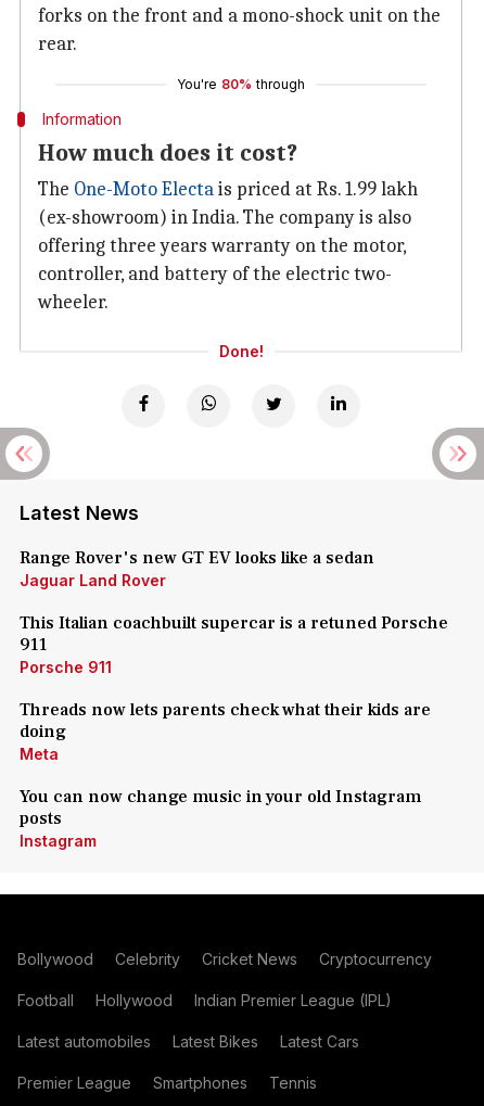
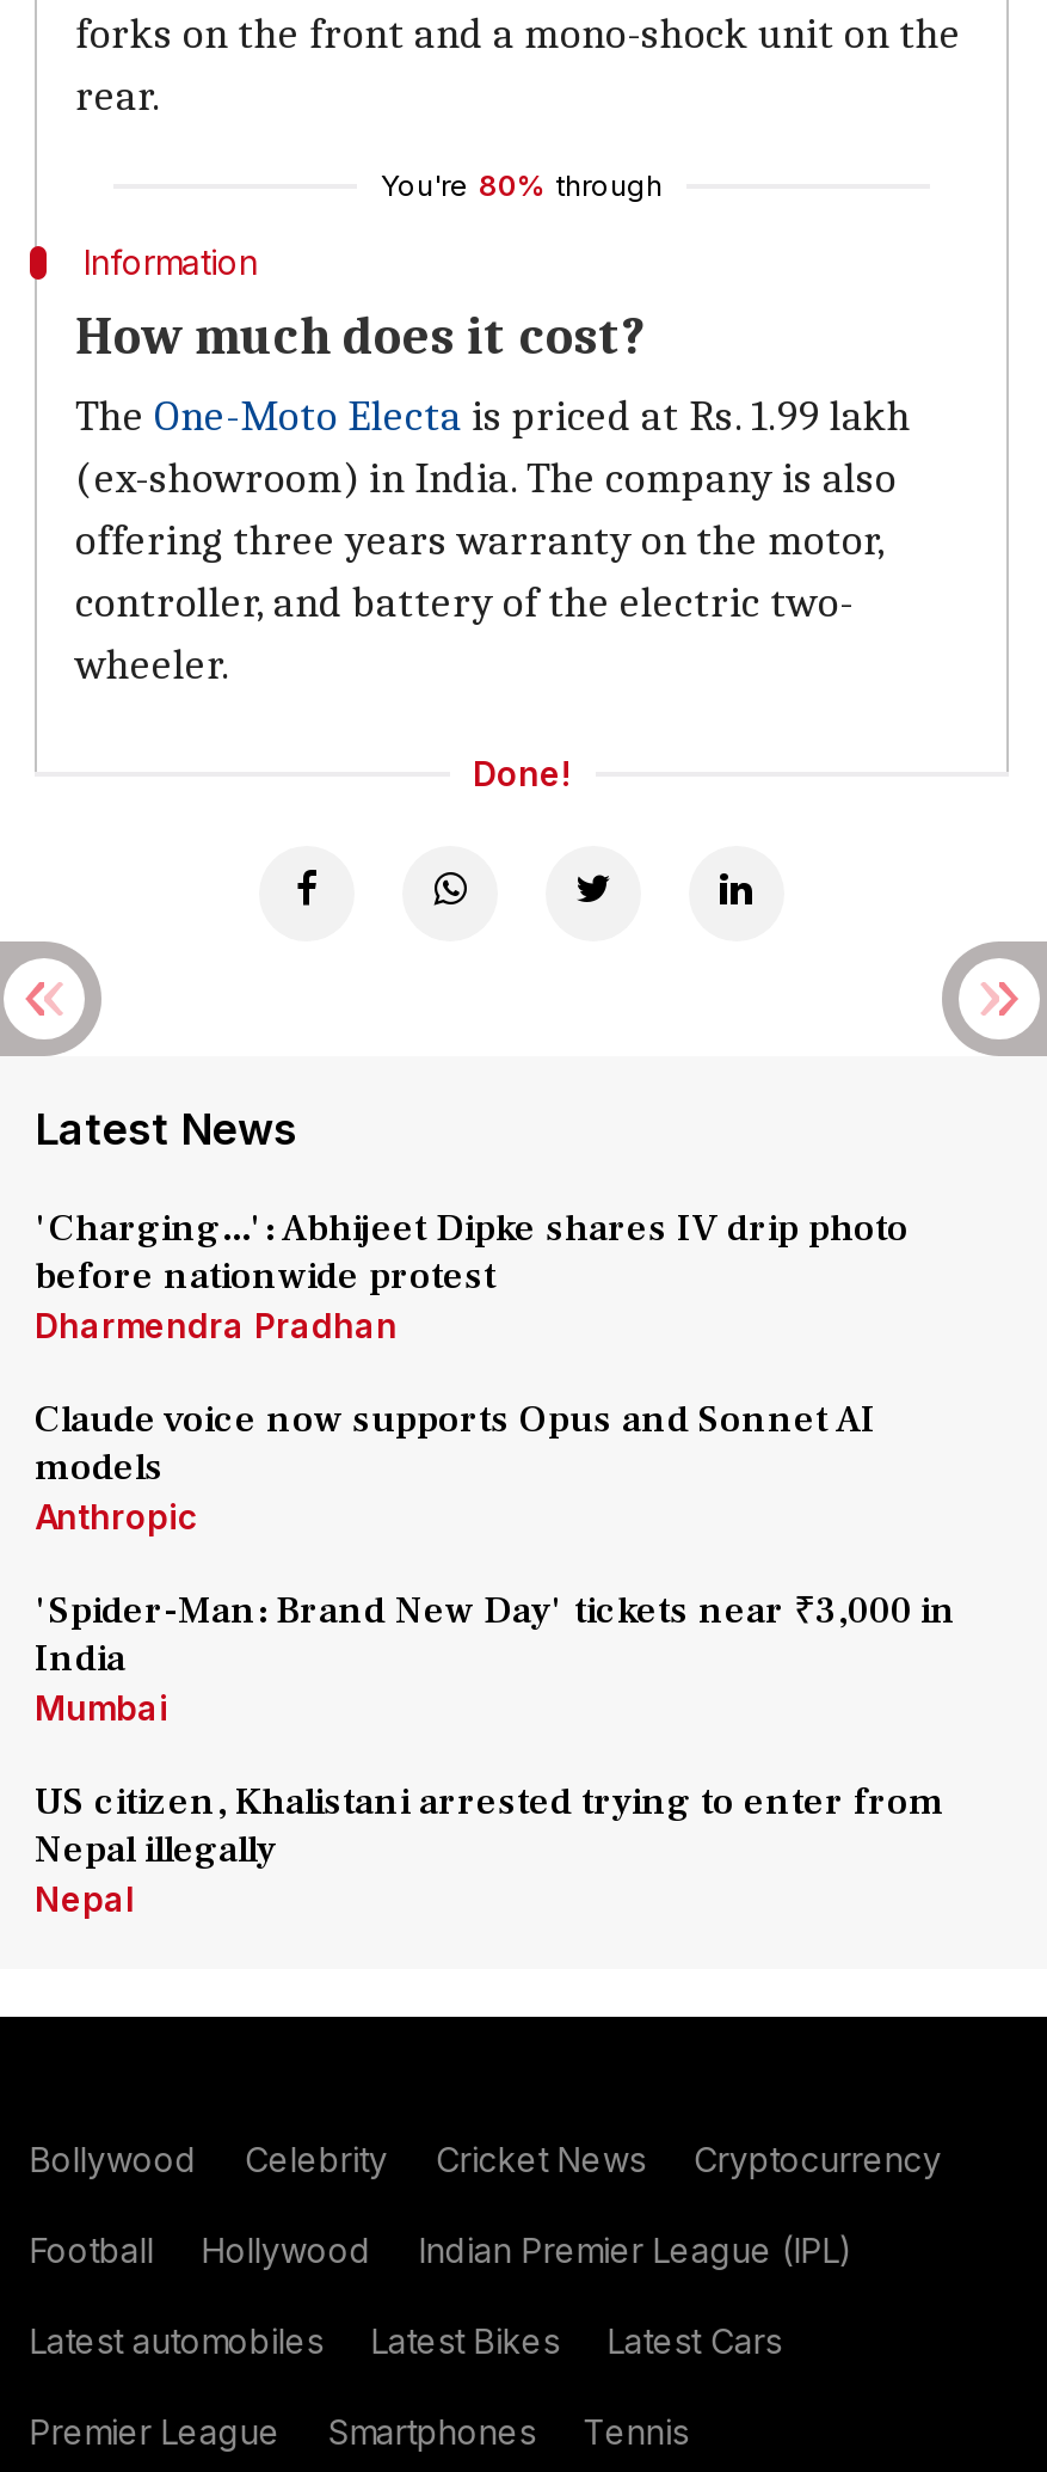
- Range Rover's new GT EV looks like a sedan
- Jaguar Land Rover
+ 'Charging...': Abhijeet Dipke shares IV drip photo
+ before nationwide protest
+ Dharmendra Pradhan

- This Italian coachbuilt supercar is a retuned Porsche
- 911
- Porsche 911
+ Claude voice now supports Opus and Sonnet AI
+ models
+ Anthropic

- Threads now lets parents check what their kids are
- doing
- Meta
+ 'Spider-Man: Brand New Day' tickets near ₹3,000 in
+ India
+ Mumbai

- You can now change music in your old Instagram
- posts
- Instagram
+ US citizen, Khalistani arrested trying to enter from
+ Nepal illegally
+ Nepal
